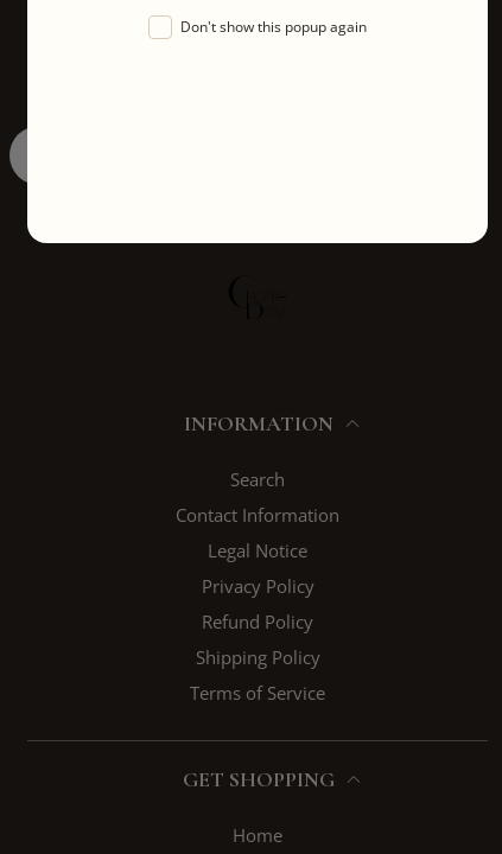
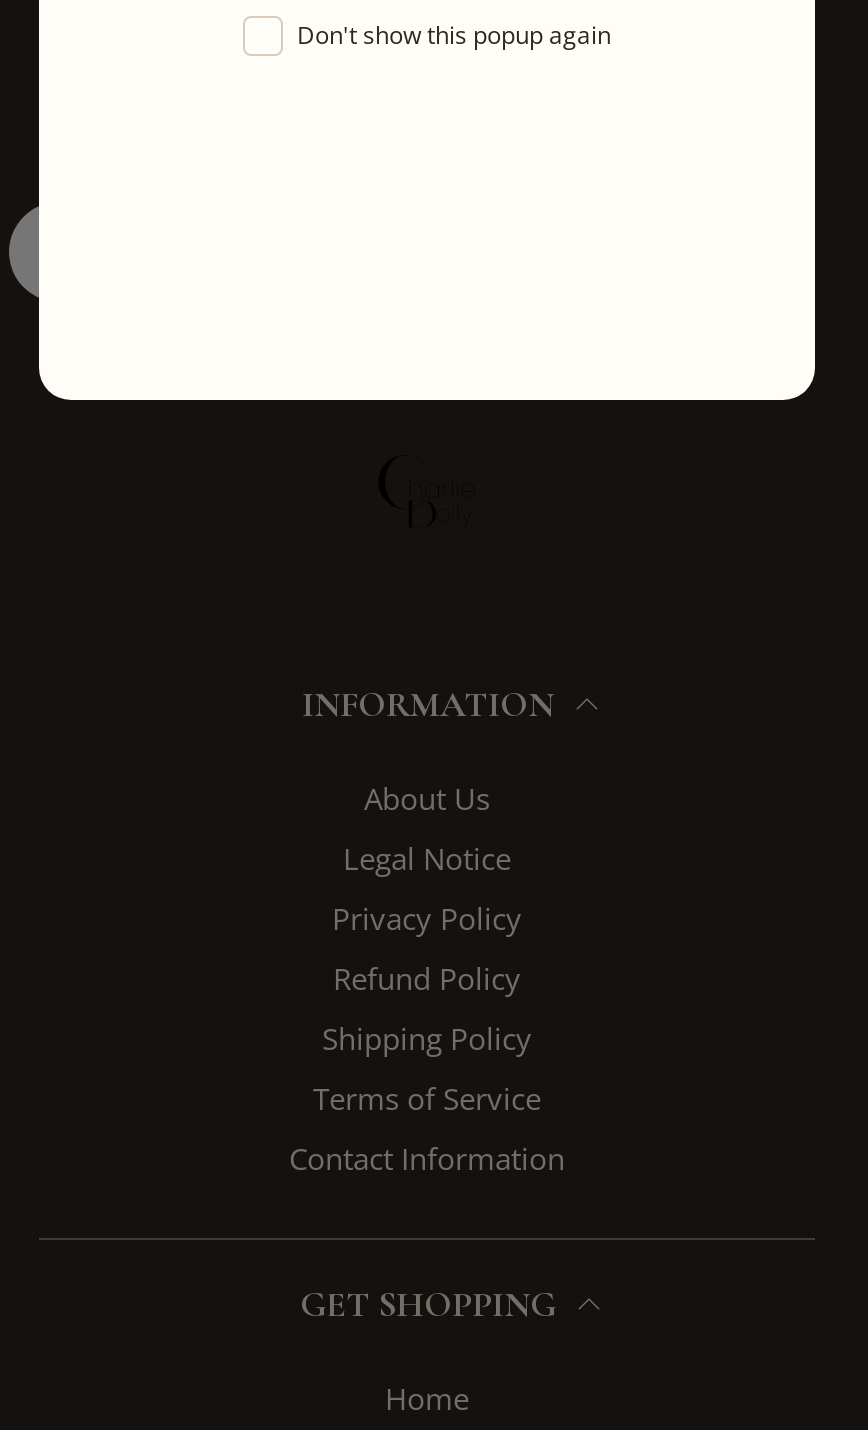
- Search
+ About Us

moved down: Contact Information

moved up: Legal Notice | Privacy Policy | Refund Policy | Shipping Policy | Terms of Service
